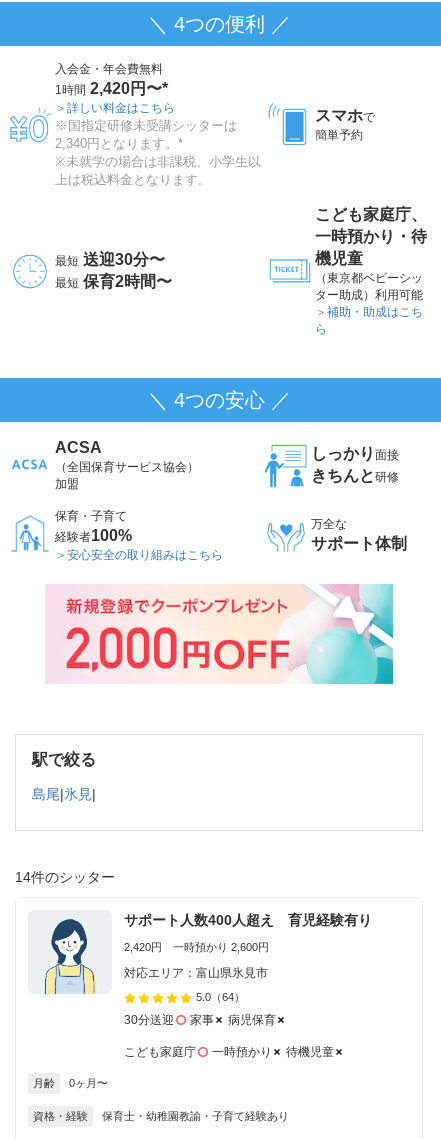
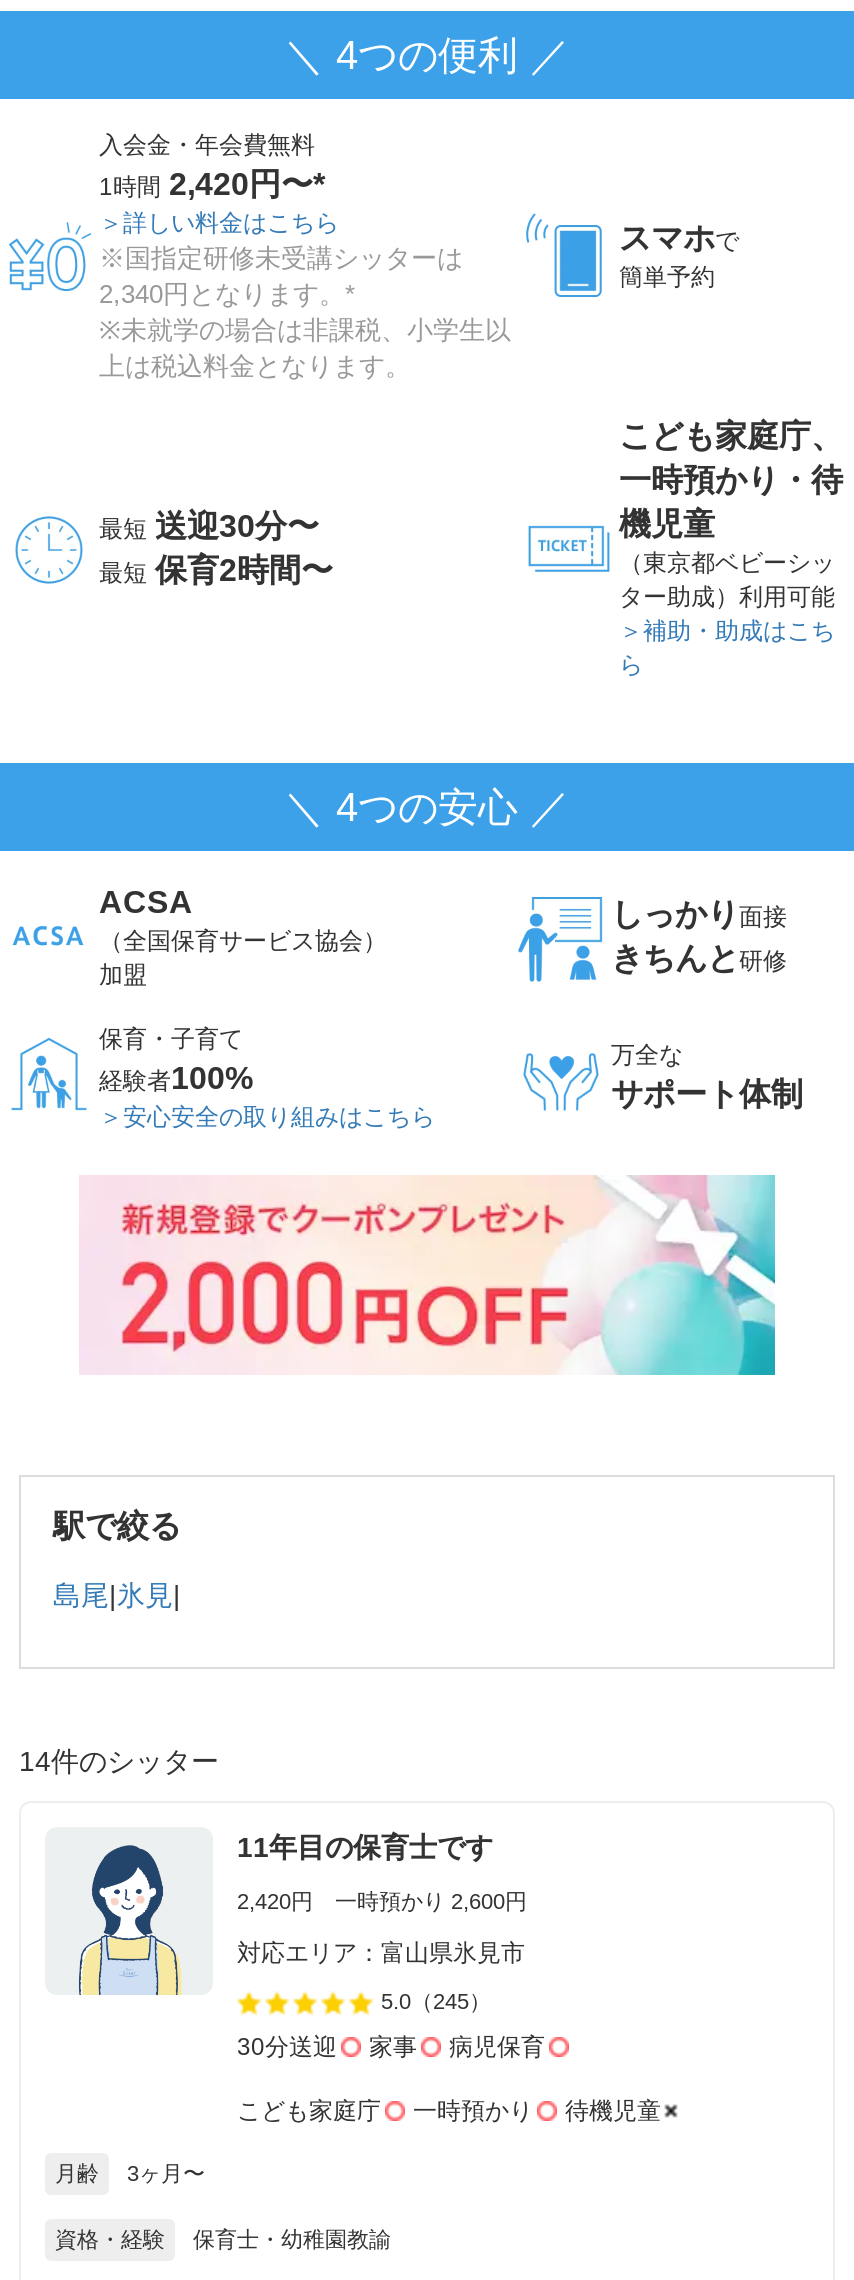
- サポート人数400人超え 育児経験有り
+ 11年目の保育士です

- 5.0（64）
+ 5.0（245）

- 0ヶ月〜
+ 3ヶ月〜

- 保育士・幼稚園教諭・子育て経験あり
+ 保育士・幼稚園教諭
